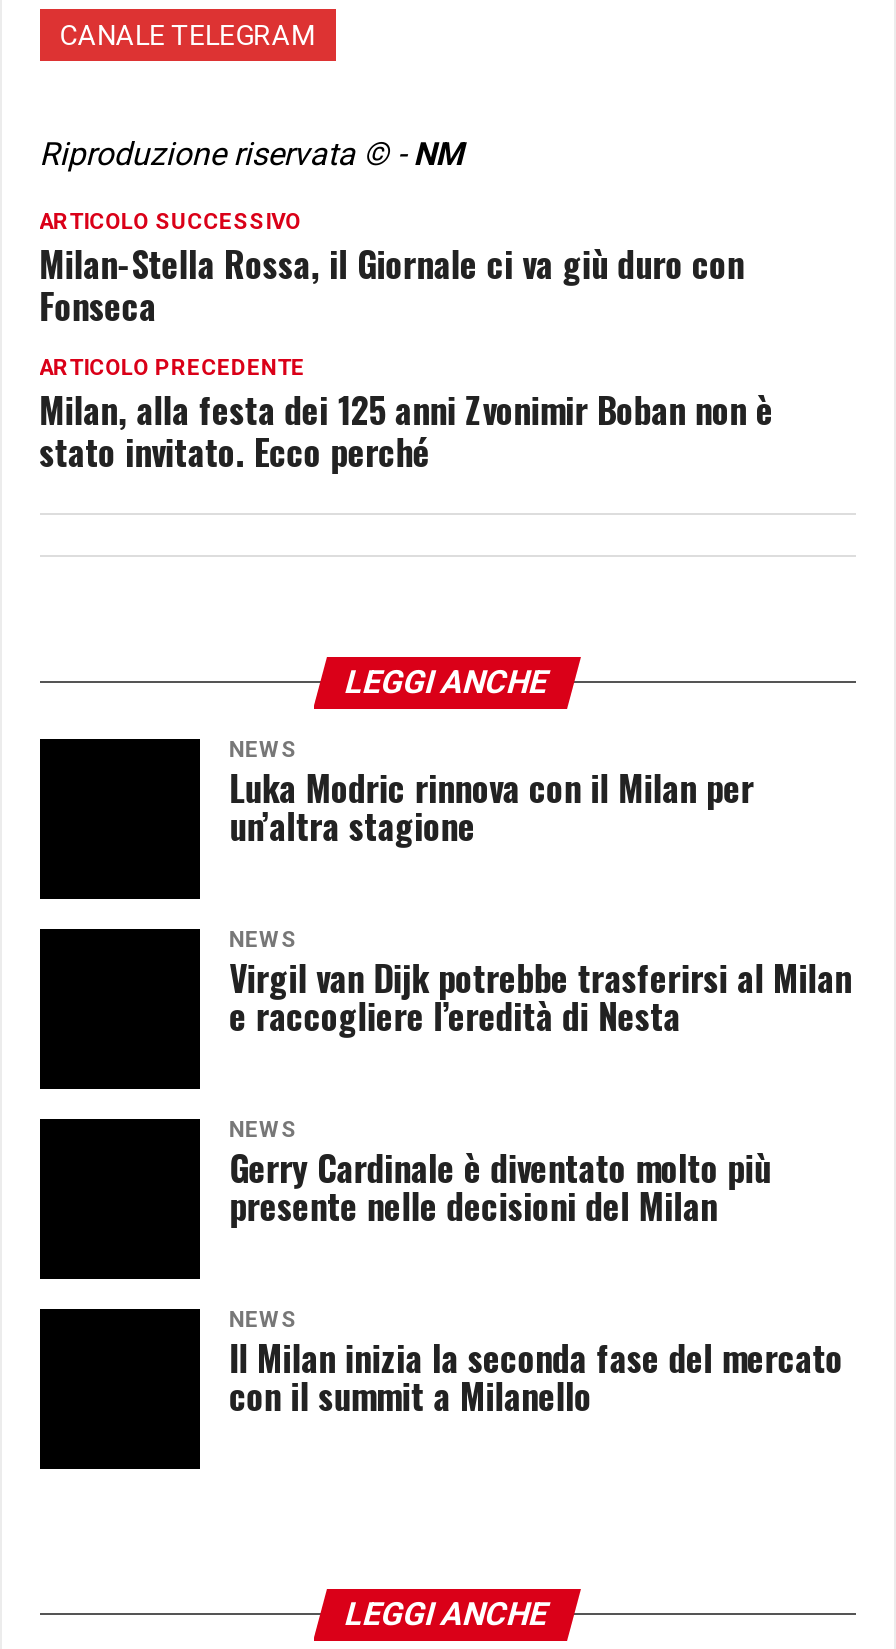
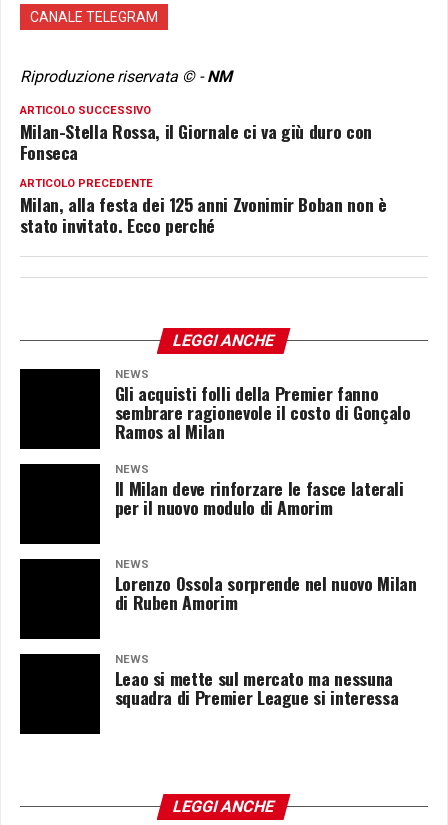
- Luka Modric rinnova con il Milan per
- un’altra stagione
+ Gli acquisti folli della Premier fanno
+ sembrare ragionevole il costo di Gonçalo
+ Ramos al Milan

- Virgil van Dijk potrebbe trasferirsi al Milan
- e raccogliere l’eredità di Nesta
+ Il Milan deve rinforzare le fasce laterali
+ per il nuovo modulo di Amorim

- Gerry Cardinale è diventato molto più
- presente nelle decisioni del Milan
+ Lorenzo Ossola sorprende nel nuovo Milan
+ di Ruben Amorim

- Il Milan inizia la seconda fase del mercato
- con il summit a Milanello
+ Leao si mette sul mercato ma nessuna
+ squadra di Premier League si interessa
